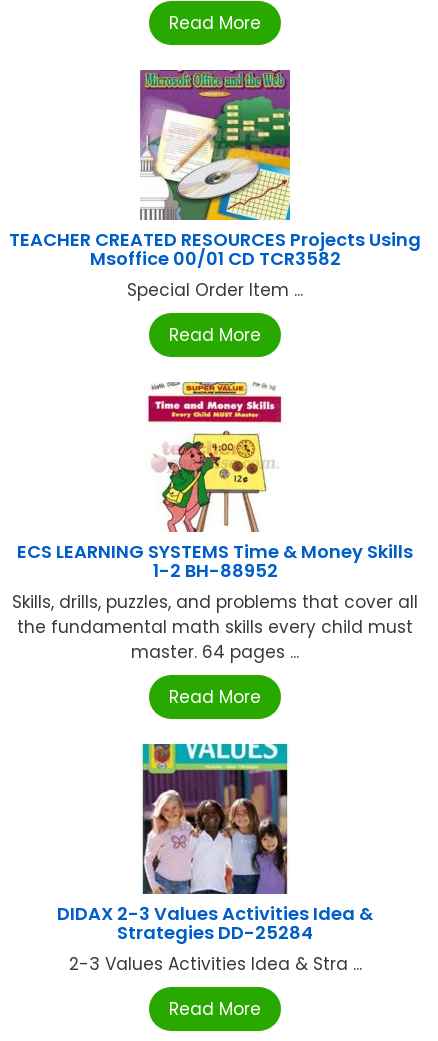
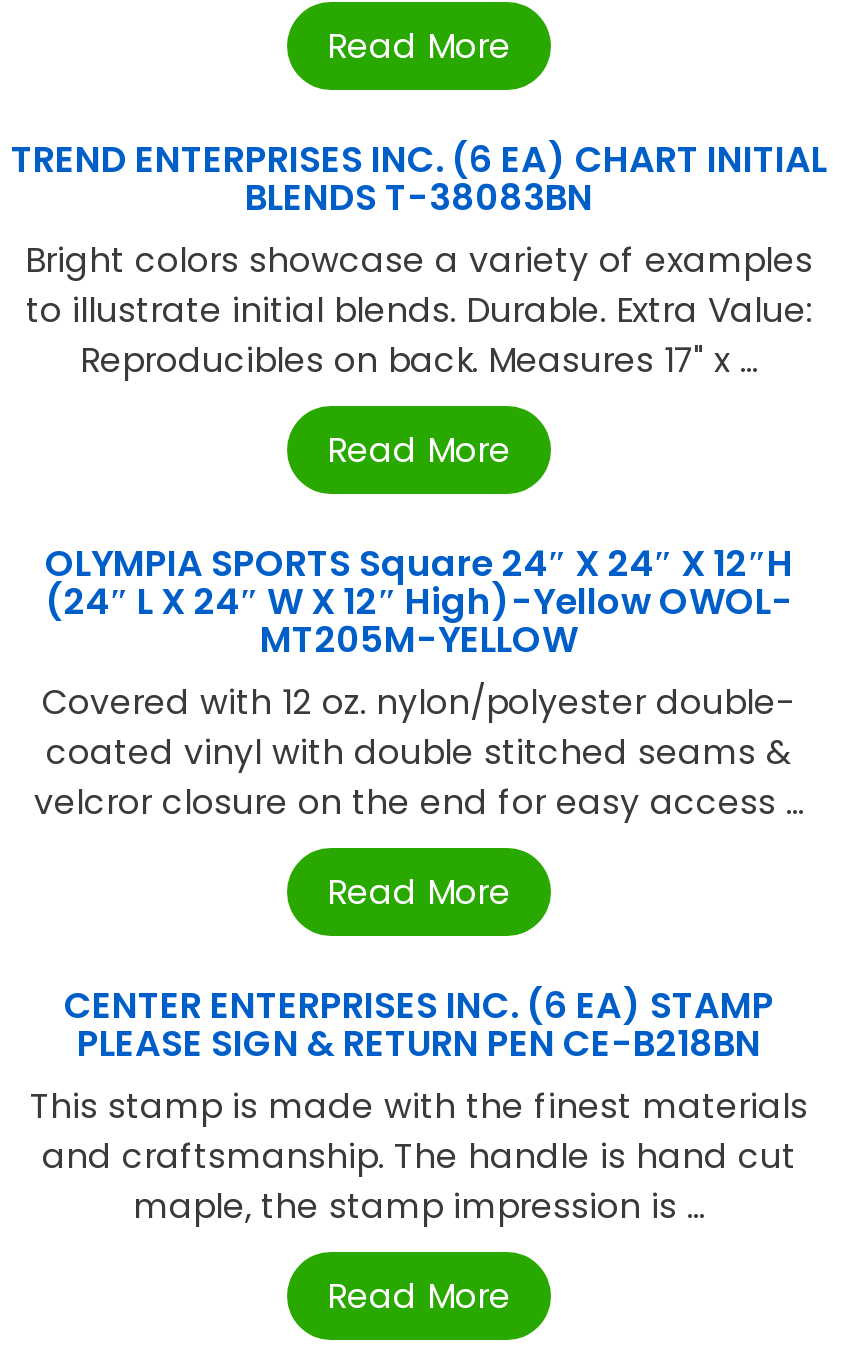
- TEACHER CREATED RESOURCES Projects Using
- Msoffice 00/01 CD TCR3582
- Special Order Item ...
+ TREND ENTERPRISES INC. (6 EA) CHART INITIAL
+ BLENDS T-38083BN
+ Bright colors showcase a variety of examples
+ to illustrate initial blends. Durable. Extra Value:
+ Reproducibles on back. Measures 17" x ...

- ECS LEARNING SYSTEMS Time & Money Skills
- 1-2 BH-88952
- Skills, drills, puzzles, and problems that cover all
- the fundamental math skills every child must
- master. 64 pages ...
+ OLYMPIA SPORTS Square 24″ X 24″ X 12″H
+ (24″ L X 24″ W X 12″ High)-Yellow OWOL-
+ MT205M-YELLOW
+ Covered with 12 oz. nylon/polyester double-
+ coated vinyl with double stitched seams &
+ velcror closure on the end for easy access ...

- DIDAX 2-3 Values Activities Idea &
- Strategies DD-25284
- 2-3 Values Activities Idea & Stra ...
+ CENTER ENTERPRISES INC. (6 EA) STAMP
+ PLEASE SIGN & RETURN PEN CE-B218BN
+ This stamp is made with the finest materials
+ and craftsmanship. The handle is hand cut
+ maple, the stamp impression is ...
